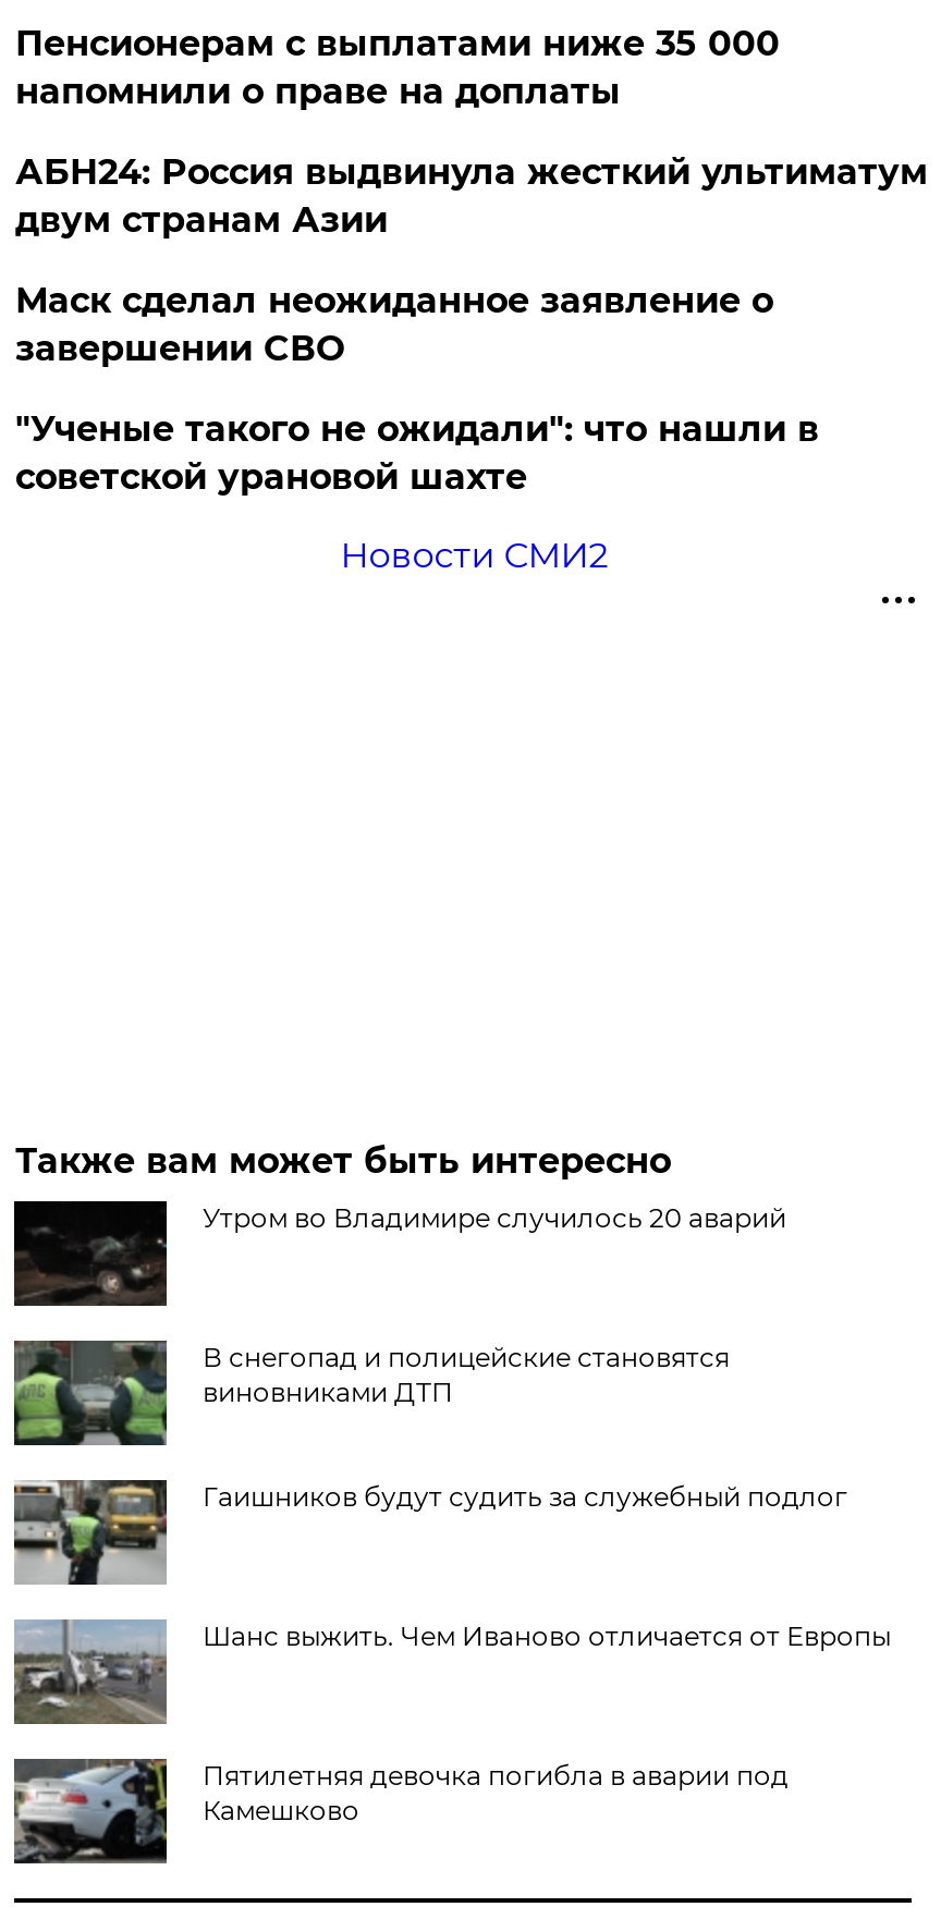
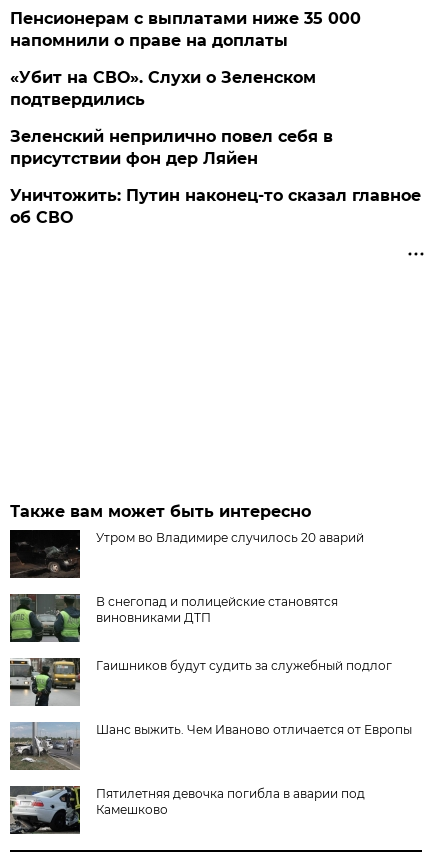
- АБН24: Россия выдвинула жесткий ультиматум
- двум странам Азии
- Маск сделал неожиданное заявление о
- завершении СВО
- "Ученые такого не ожидали": что нашли в
- советской урановой шахте
- Новости СМИ2
+ «Убит на СВО». Слухи о Зеленском
+ подтвердились
+ Зеленский неприлично повел cебя в
+ присутствии фон дер Ляйен
+ Уничтожить: Путин наконец-то сказал главное
+ об СВО
